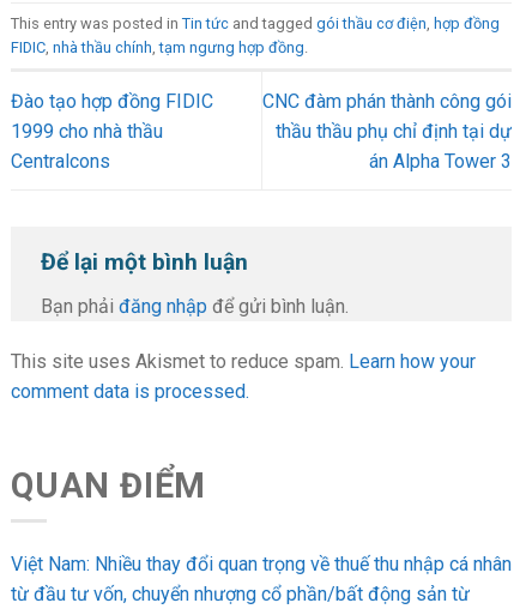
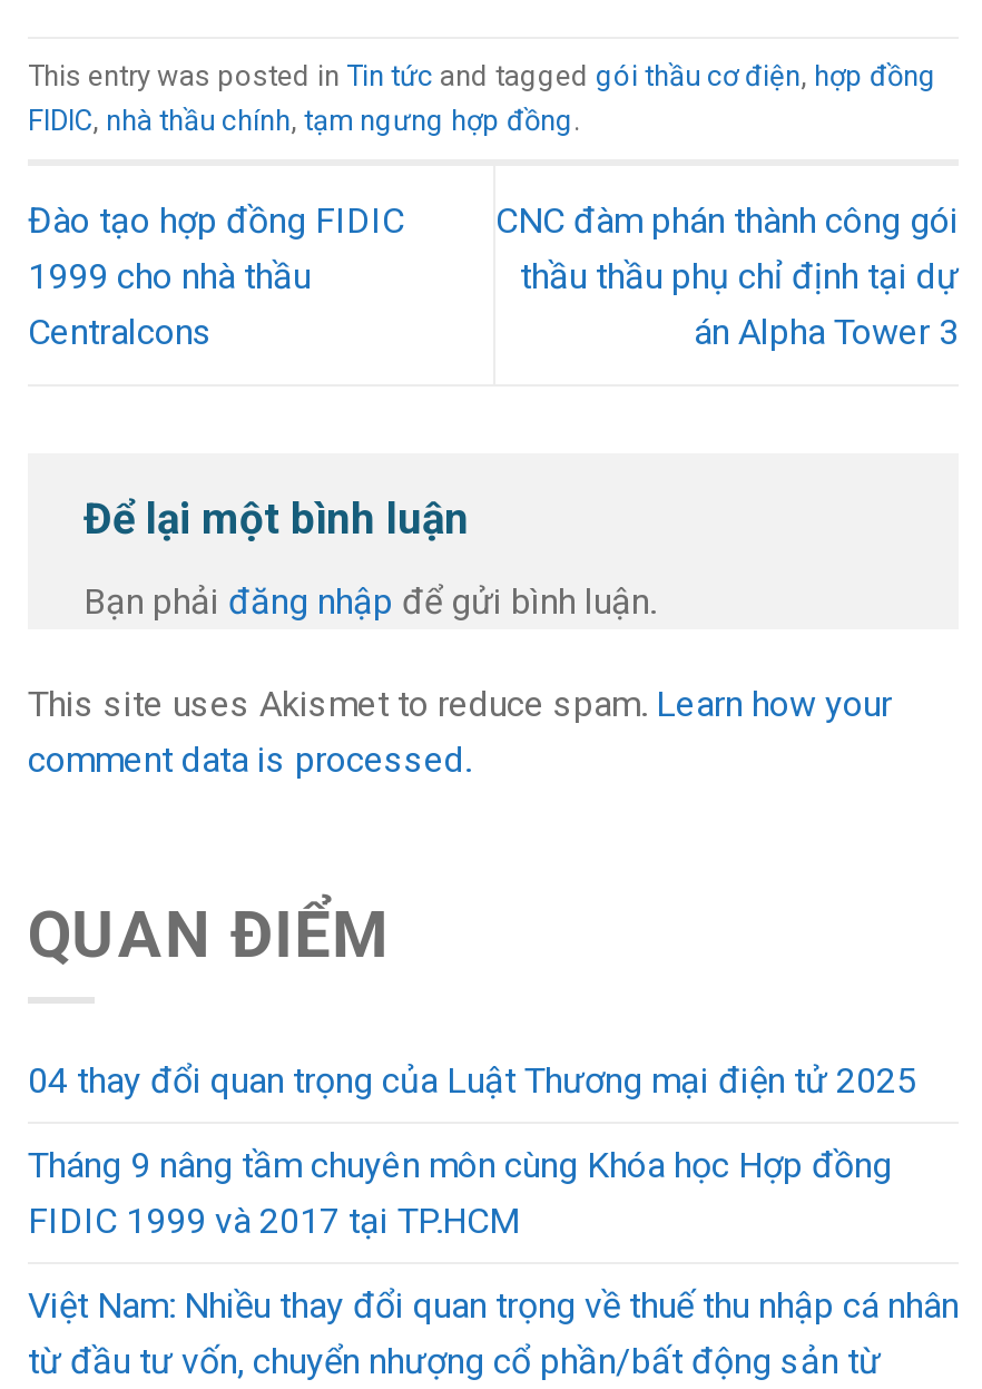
+ 04 thay đổi quan trọng của Luật Thương mại điện tử 2025
+ Tháng 9 nâng tầm chuyên môn cùng Khóa học Hợp đồng
+ FIDIC 1999 và 2017 tại TP.HCM
